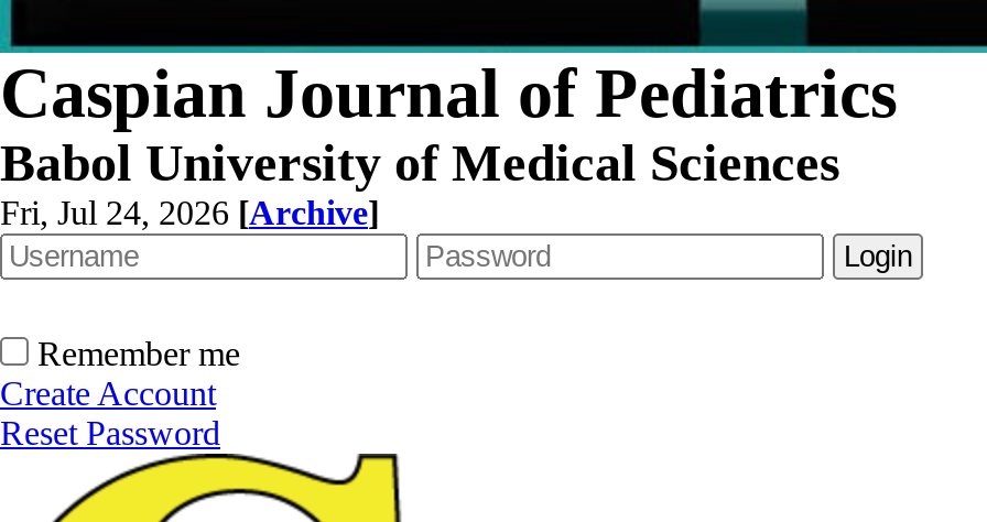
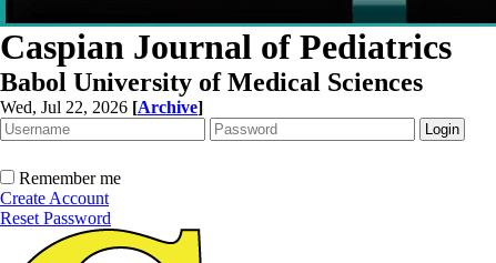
- Fri, Jul 24, 2026 [Archive]
+ Wed, Jul 22, 2026 [Archive]
